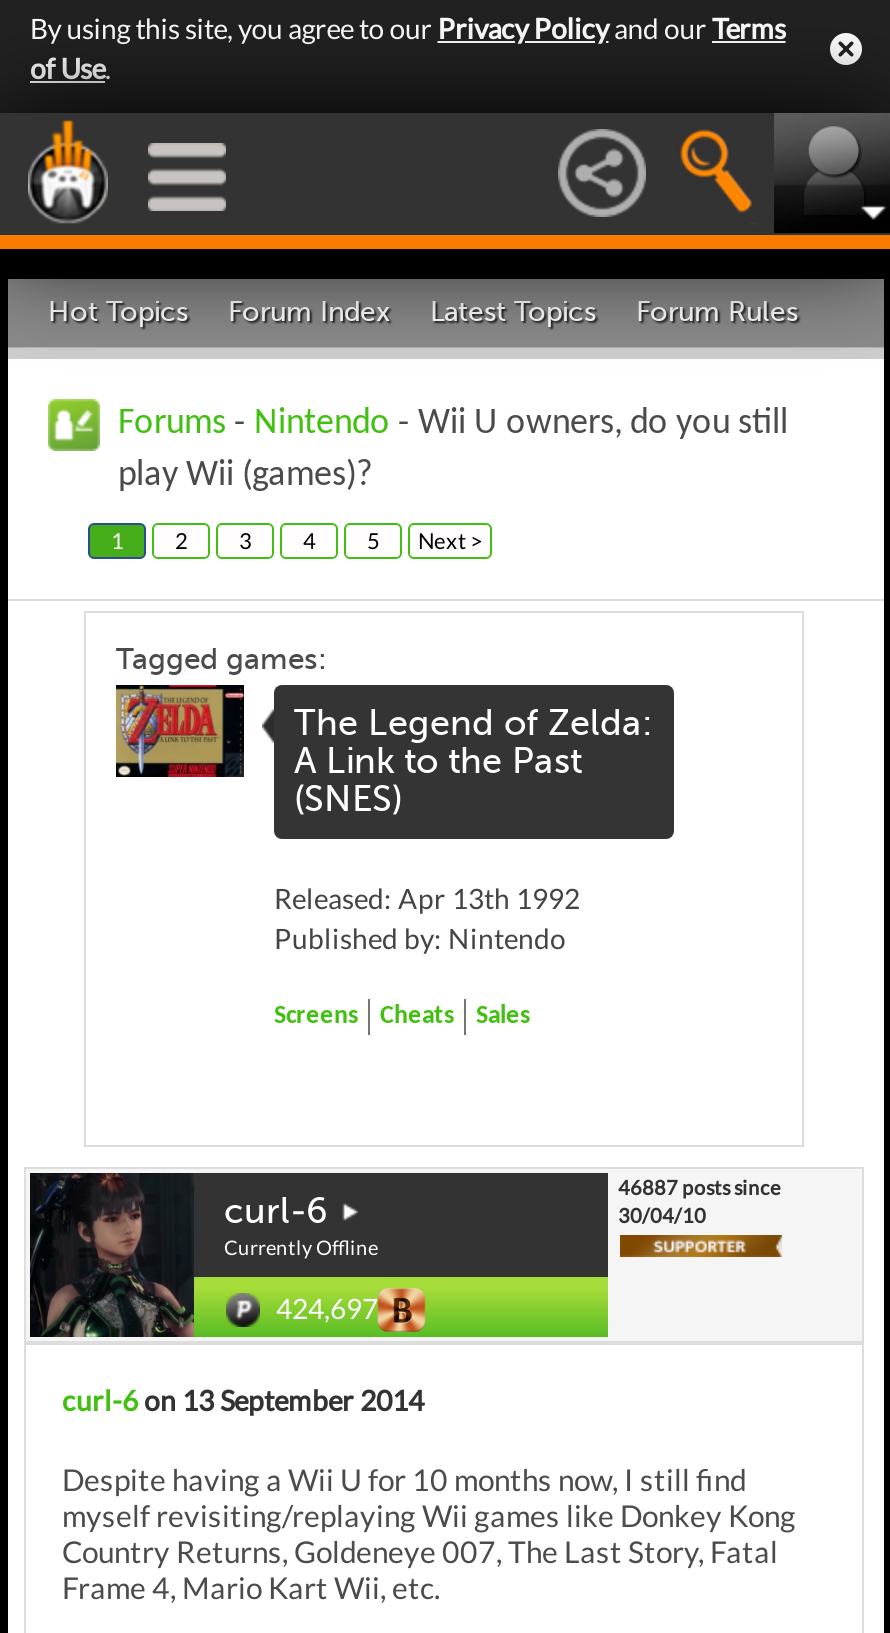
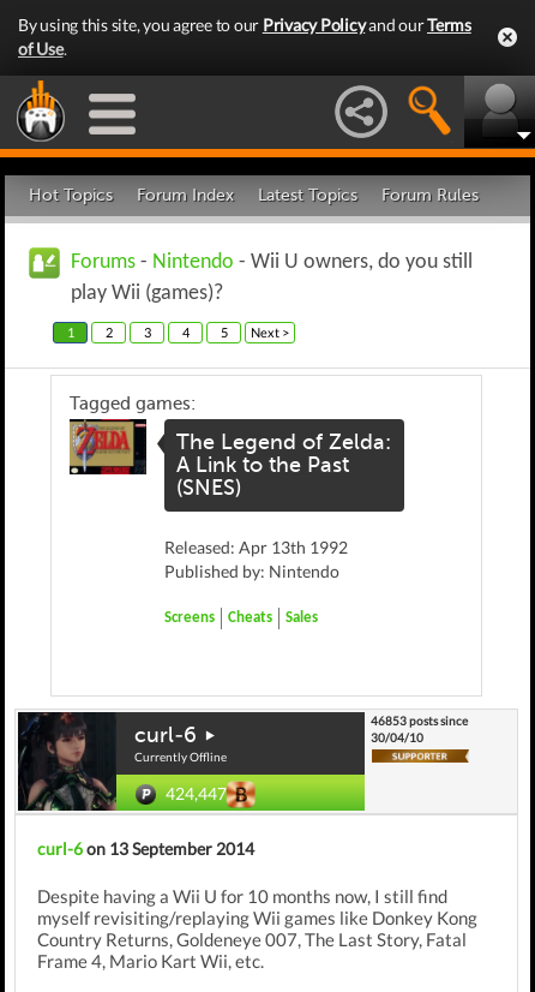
- 46887 posts since
+ 46853 posts since

- 424,697
+ 424,447
